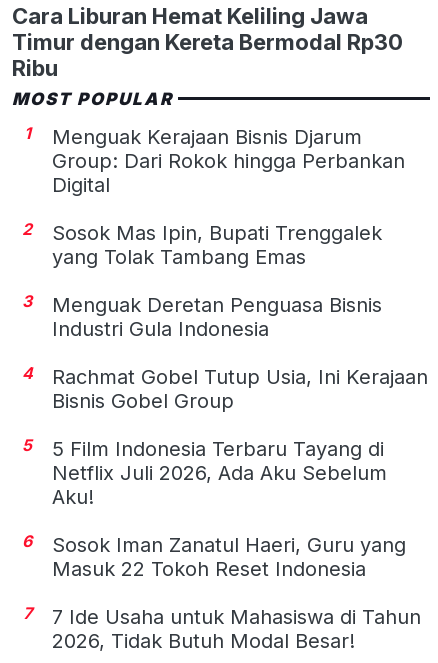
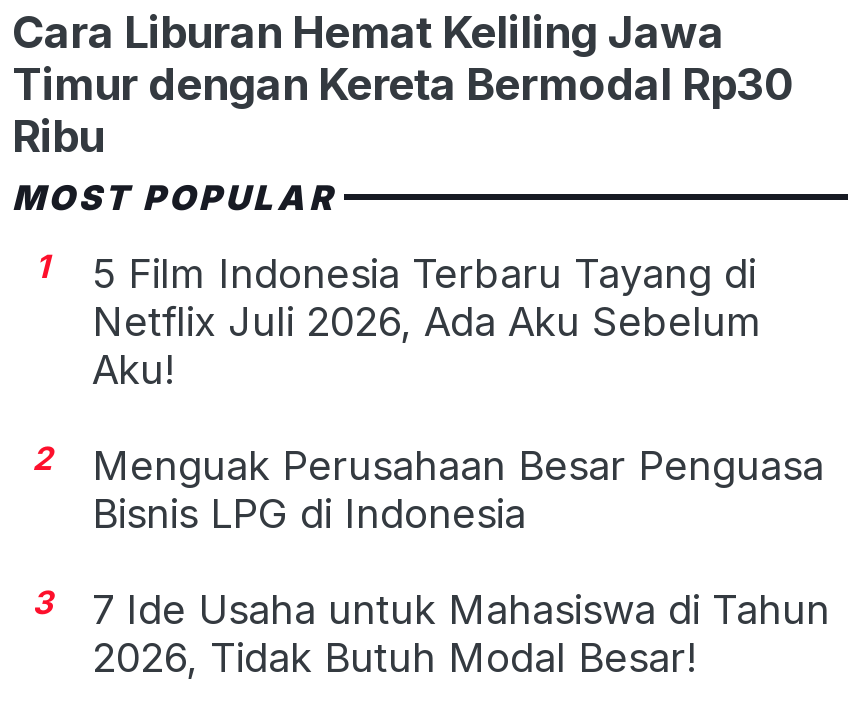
- Menguak Kerajaan Bisnis Djarum
- Group: Dari Rokok hingga Perbankan
- Digital
- 2
- Sosok Mas Ipin, Bupati Trenggalek
- yang Tolak Tambang Emas
- 3
- Menguak Deretan Penguasa Bisnis
- Industri Gula Indonesia
- 4
- Rachmat Gobel Tutup Usia, Ini Kerajaan
- Bisnis Gobel Group
- 5

- 6
- Sosok Iman Zanatul Haeri, Guru yang
- Masuk 22 Tokoh Reset Indonesia
+ 2
+ Menguak Perusahaan Besar Penguasa
+ Bisnis LPG di Indonesia

- 7 7 Ide Usaha untuk Mahasiswa di Tahun
+ 3 7 Ide Usaha untuk Mahasiswa di Tahun
